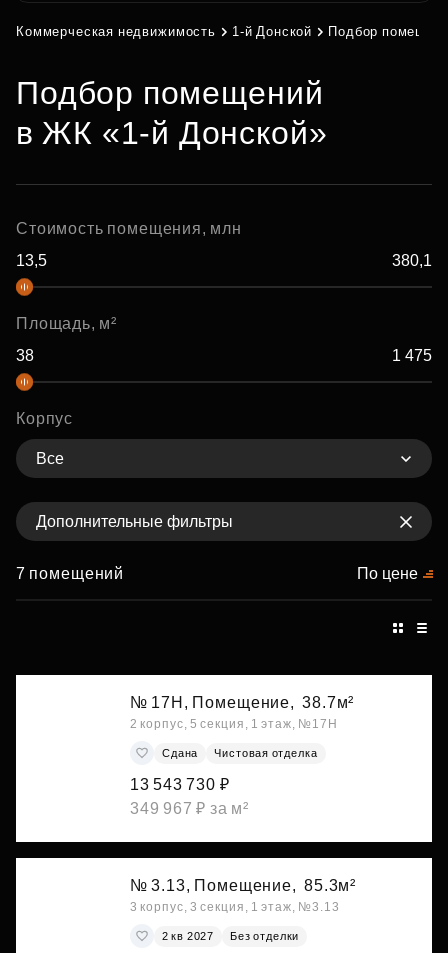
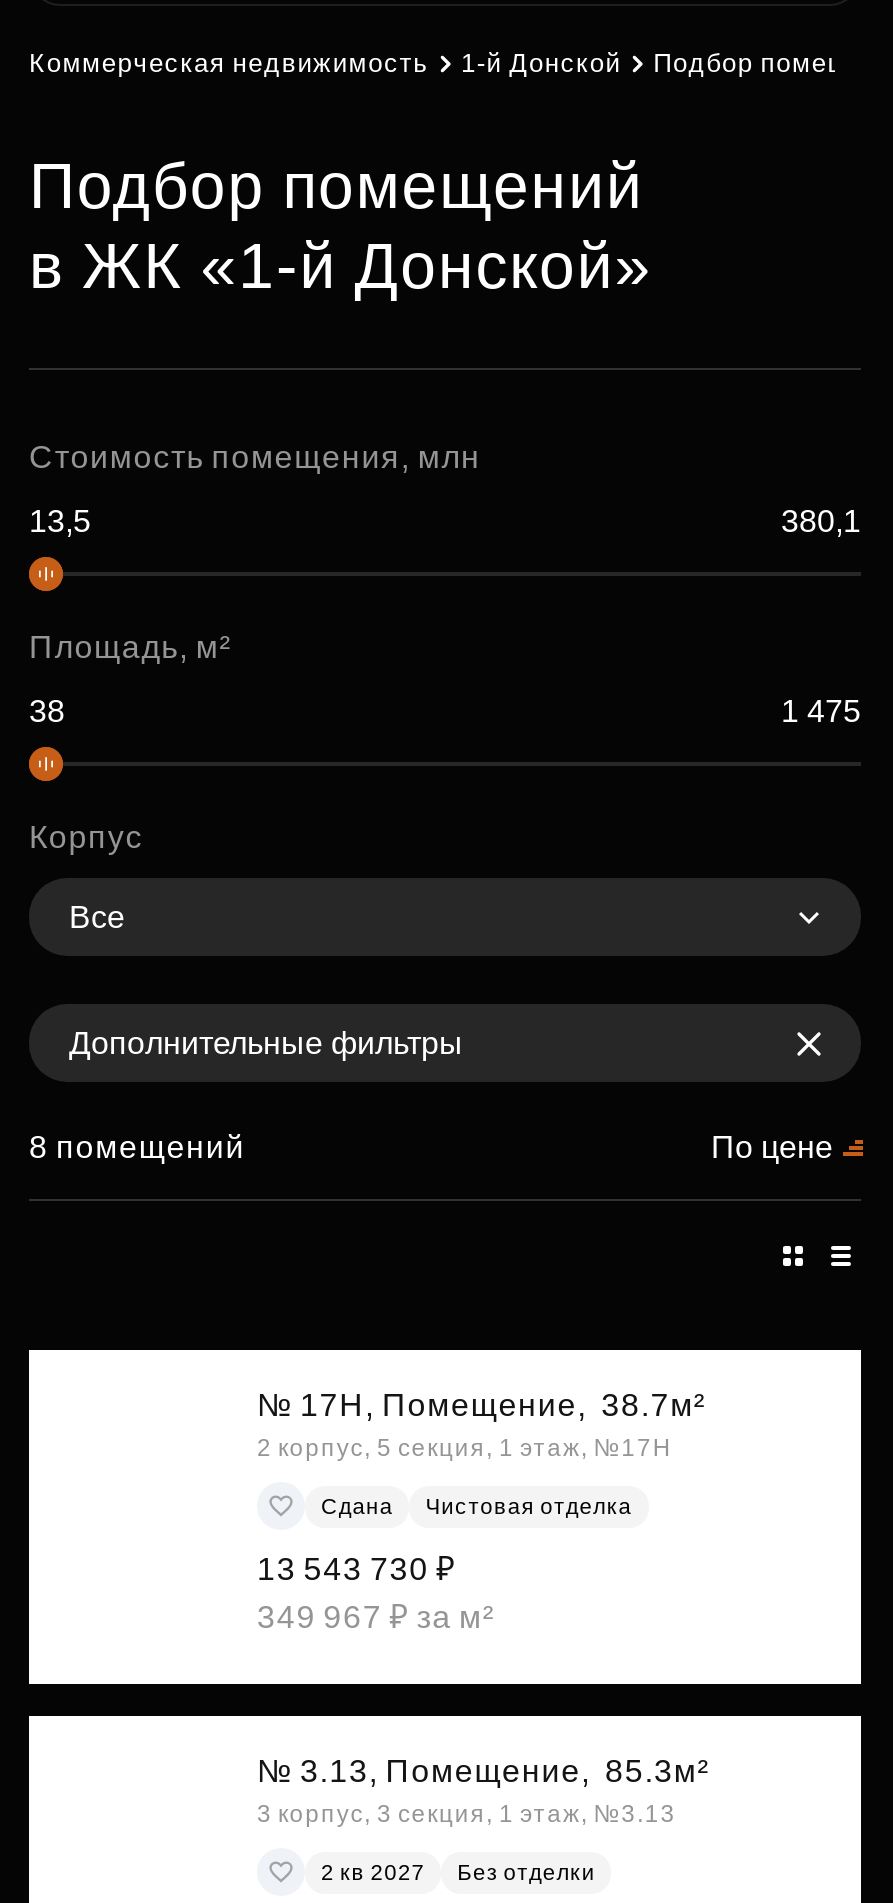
- 7 помещений
+ 8 помещений
